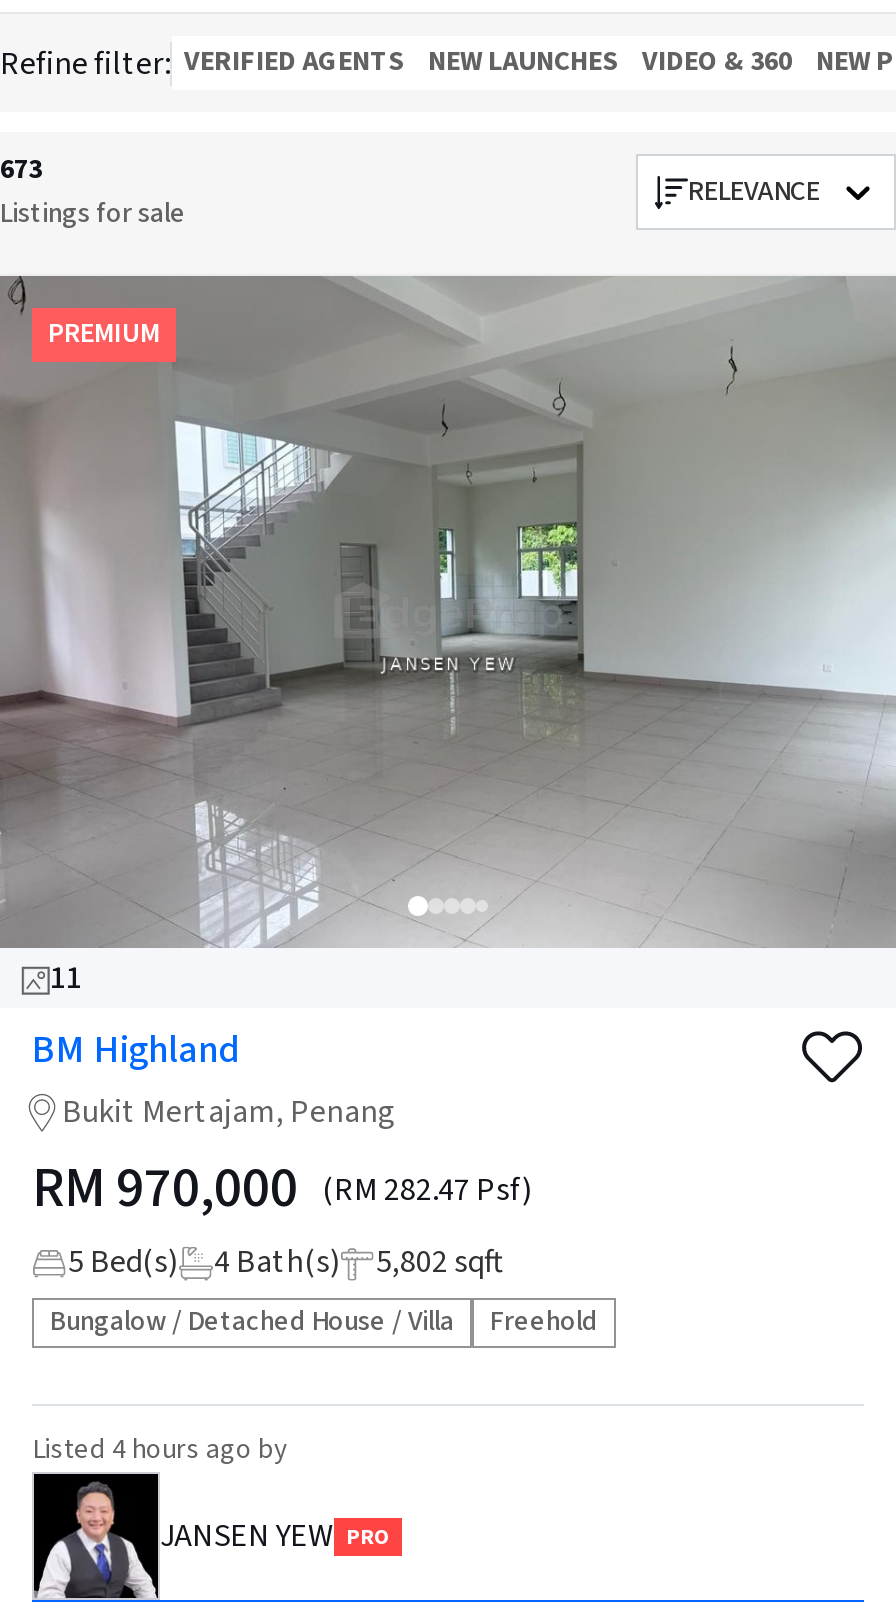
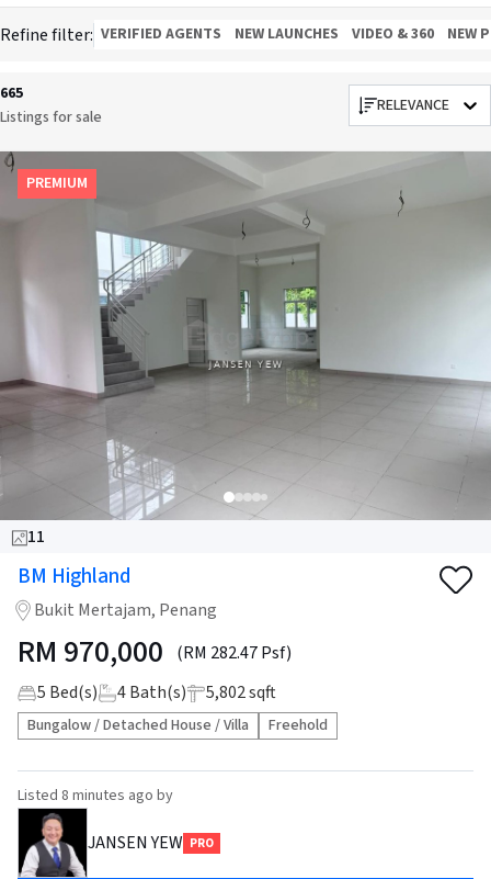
- 673
+ 665

- Listed 4 hours ago by
+ Listed 8 minutes ago by
